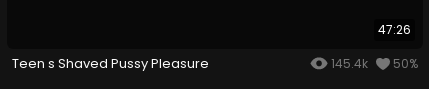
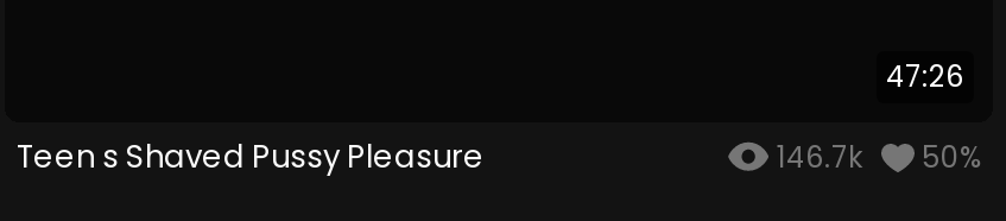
- 145.4k 50%
+ 146.7k 50%
